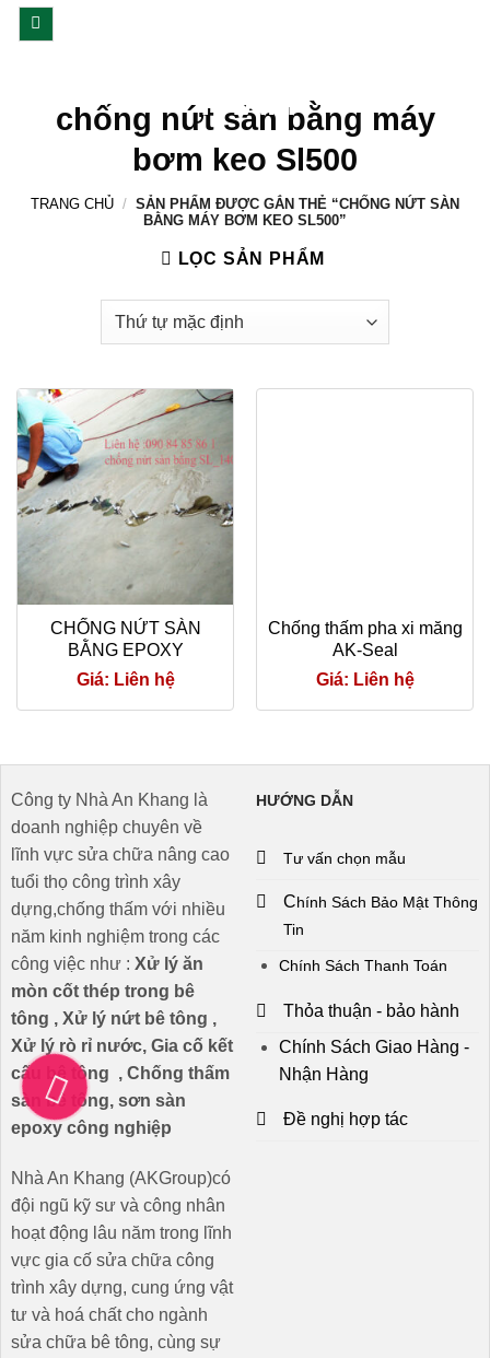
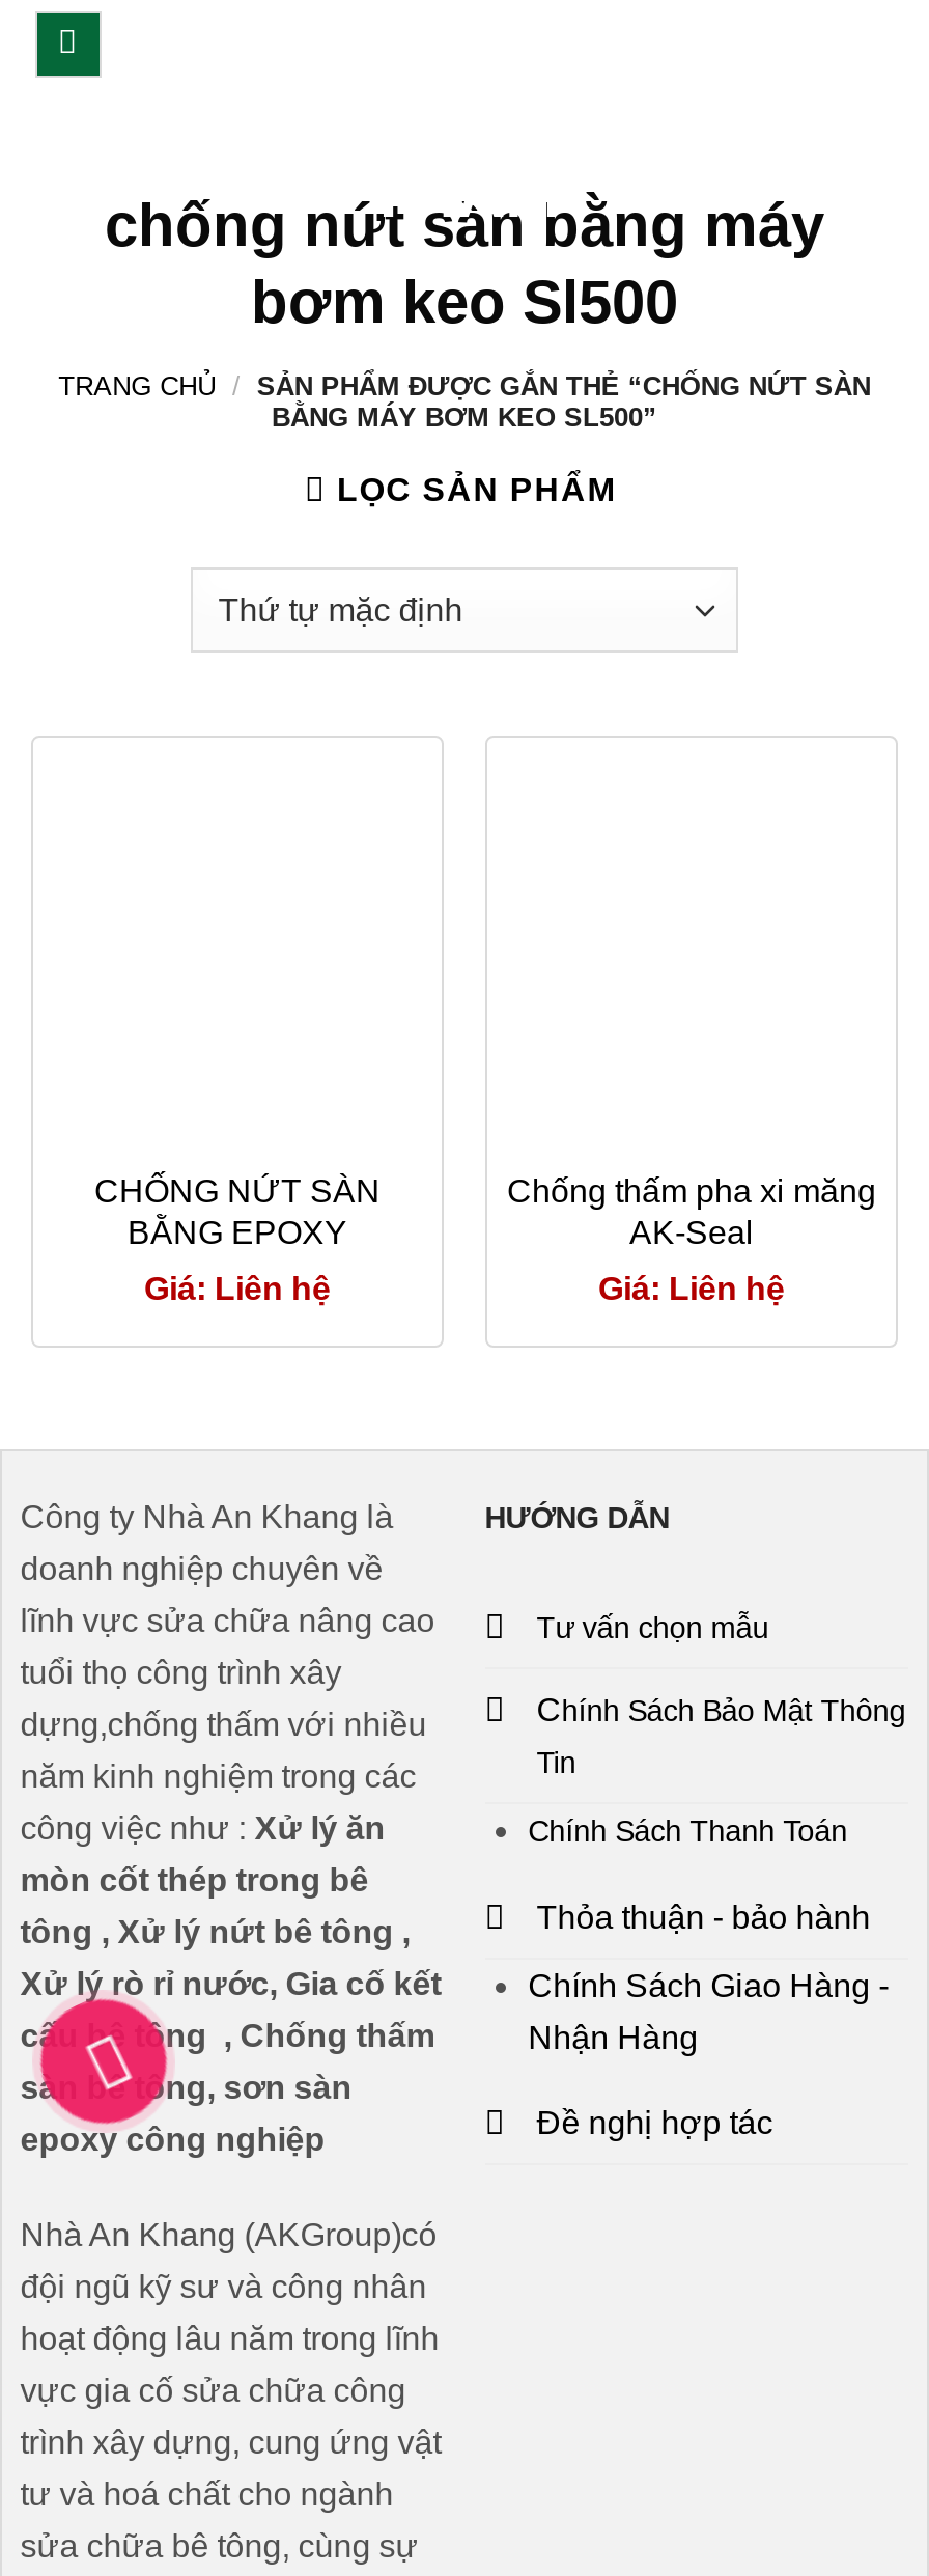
- [image]
